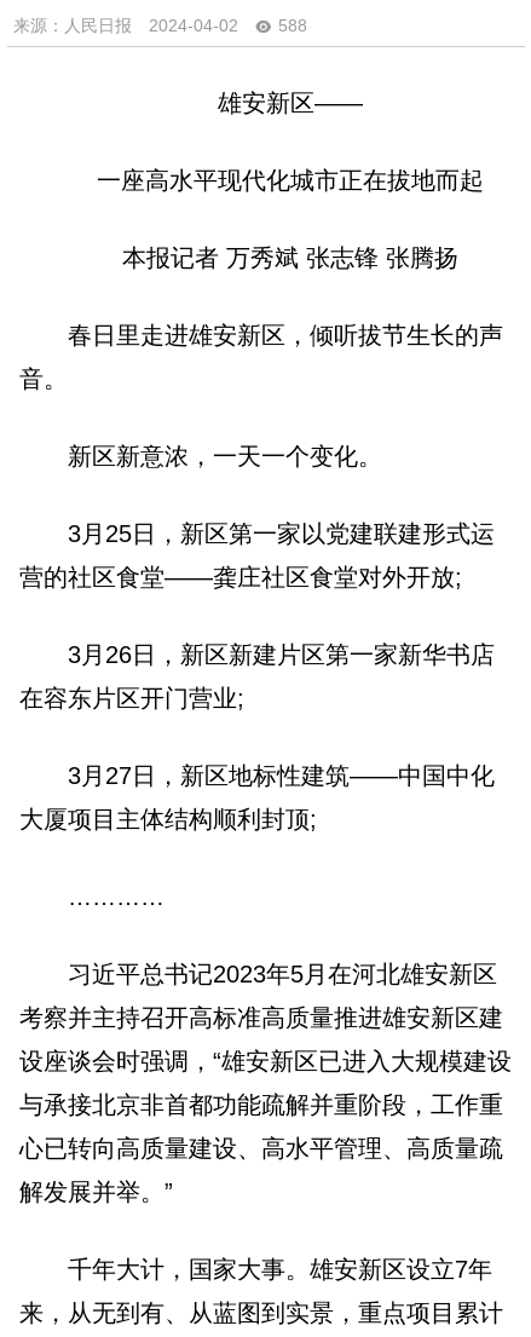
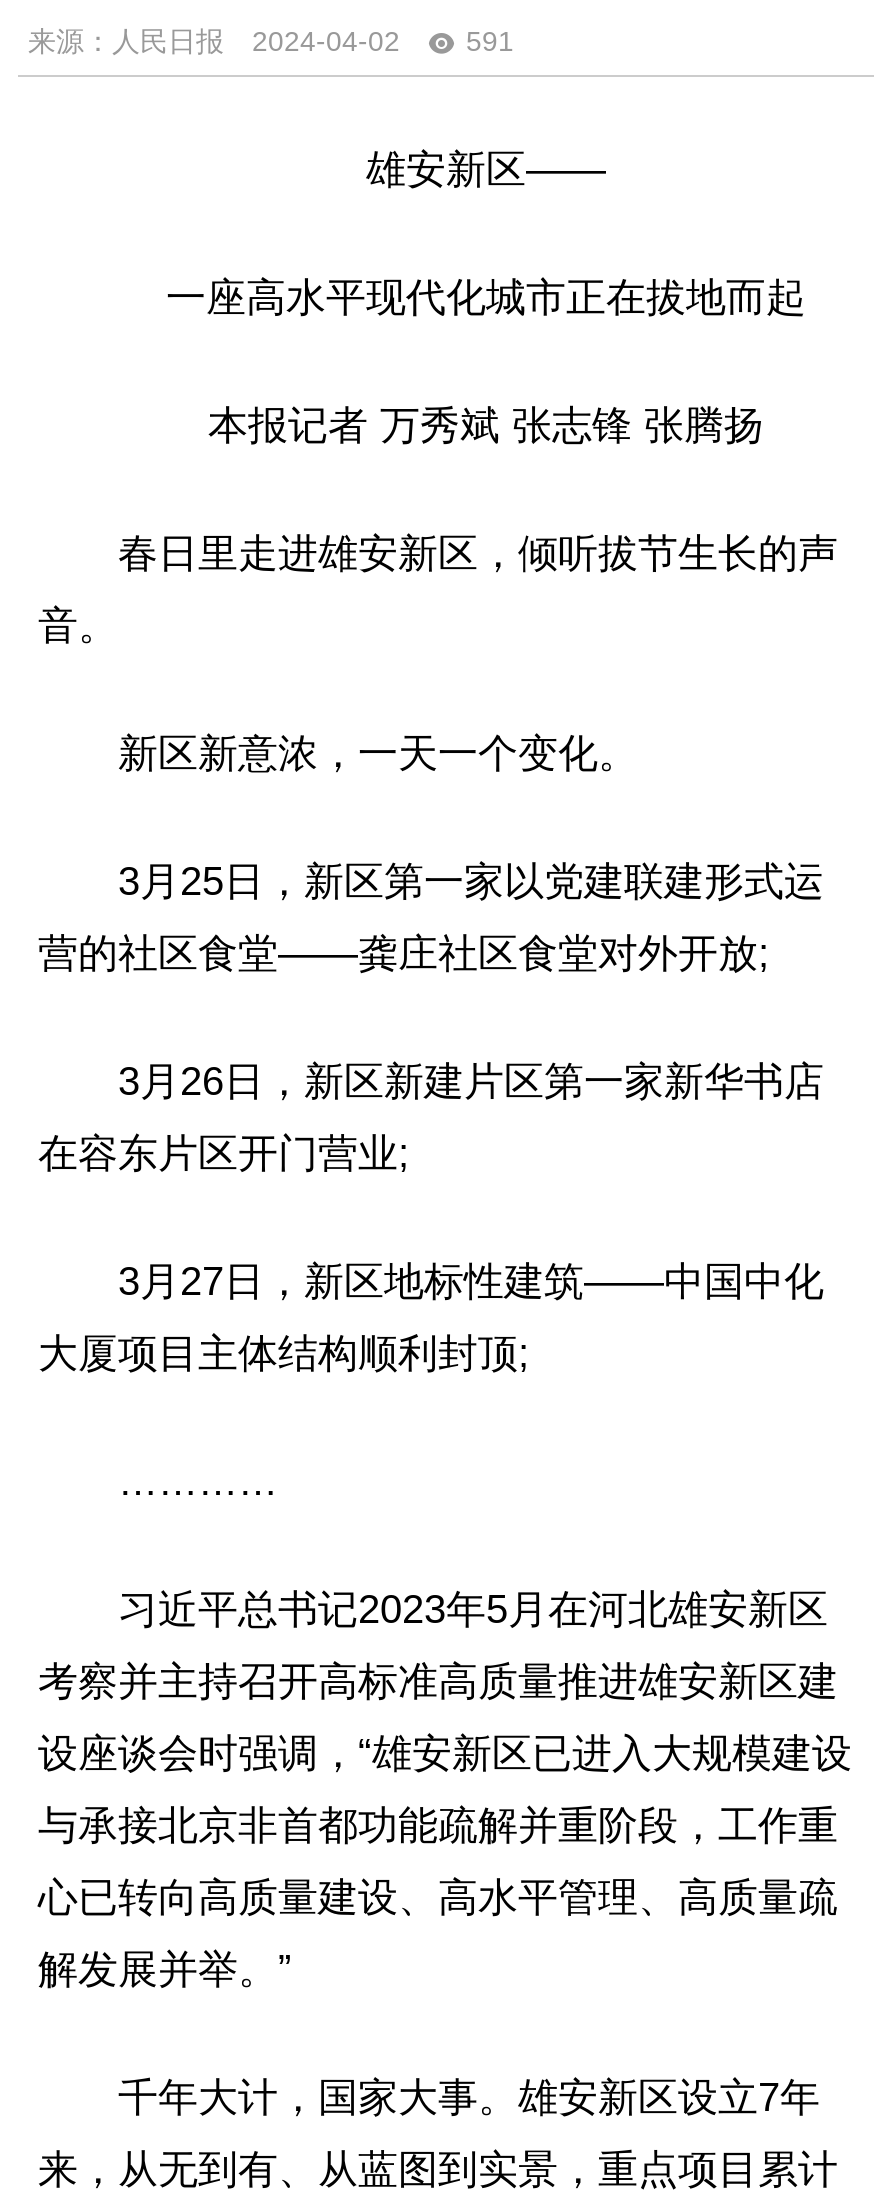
- 588
+ 591
